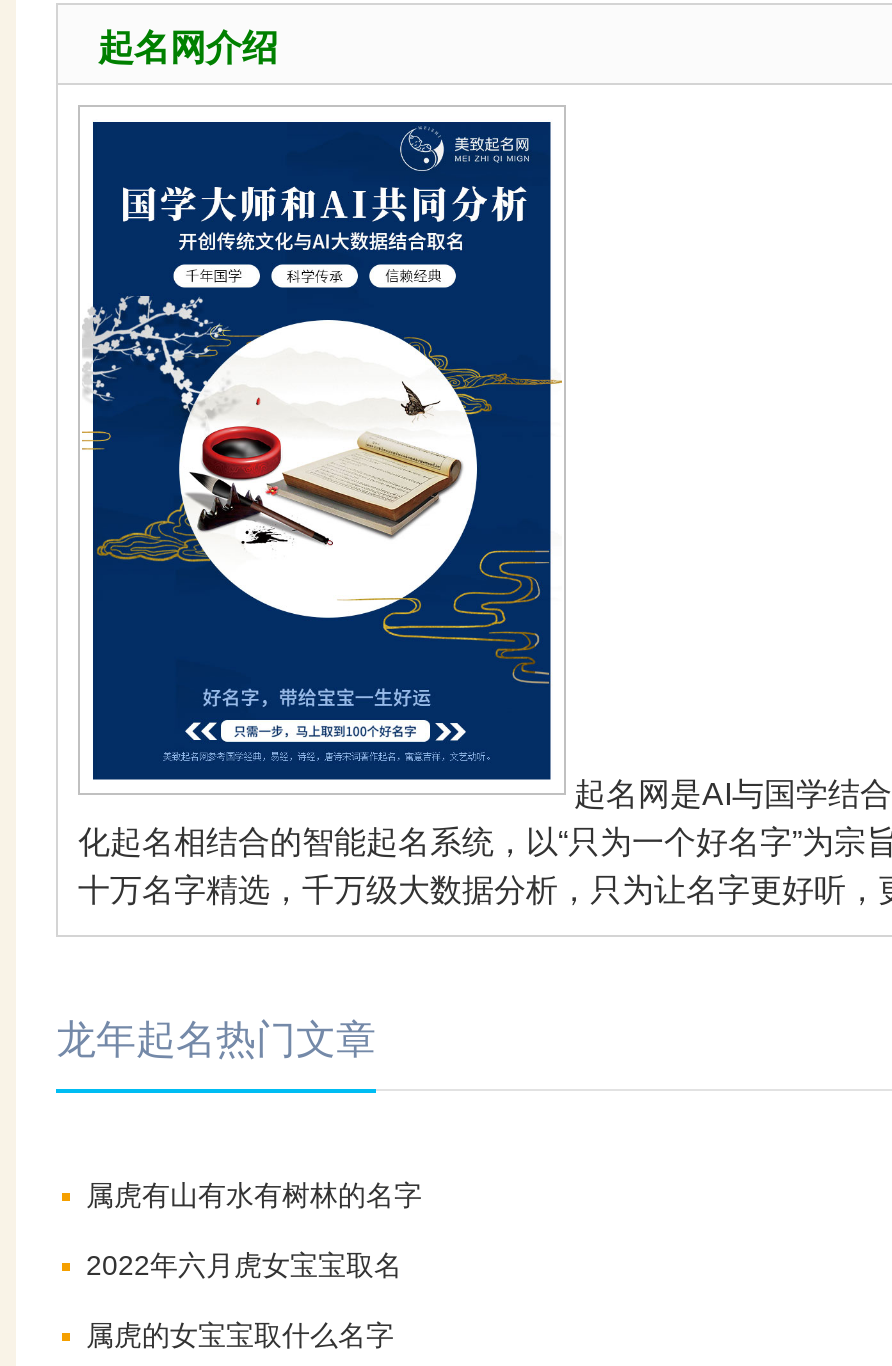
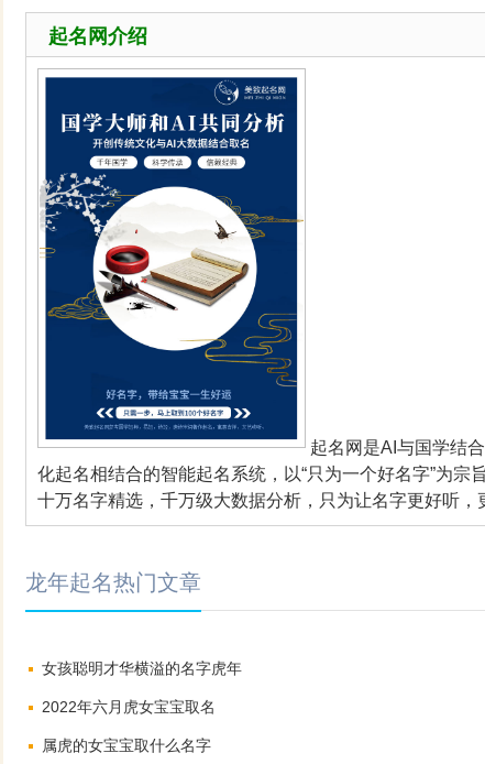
- 属虎有山有水有树林的名字
+ 女孩聪明才华横溢的名字虎年
